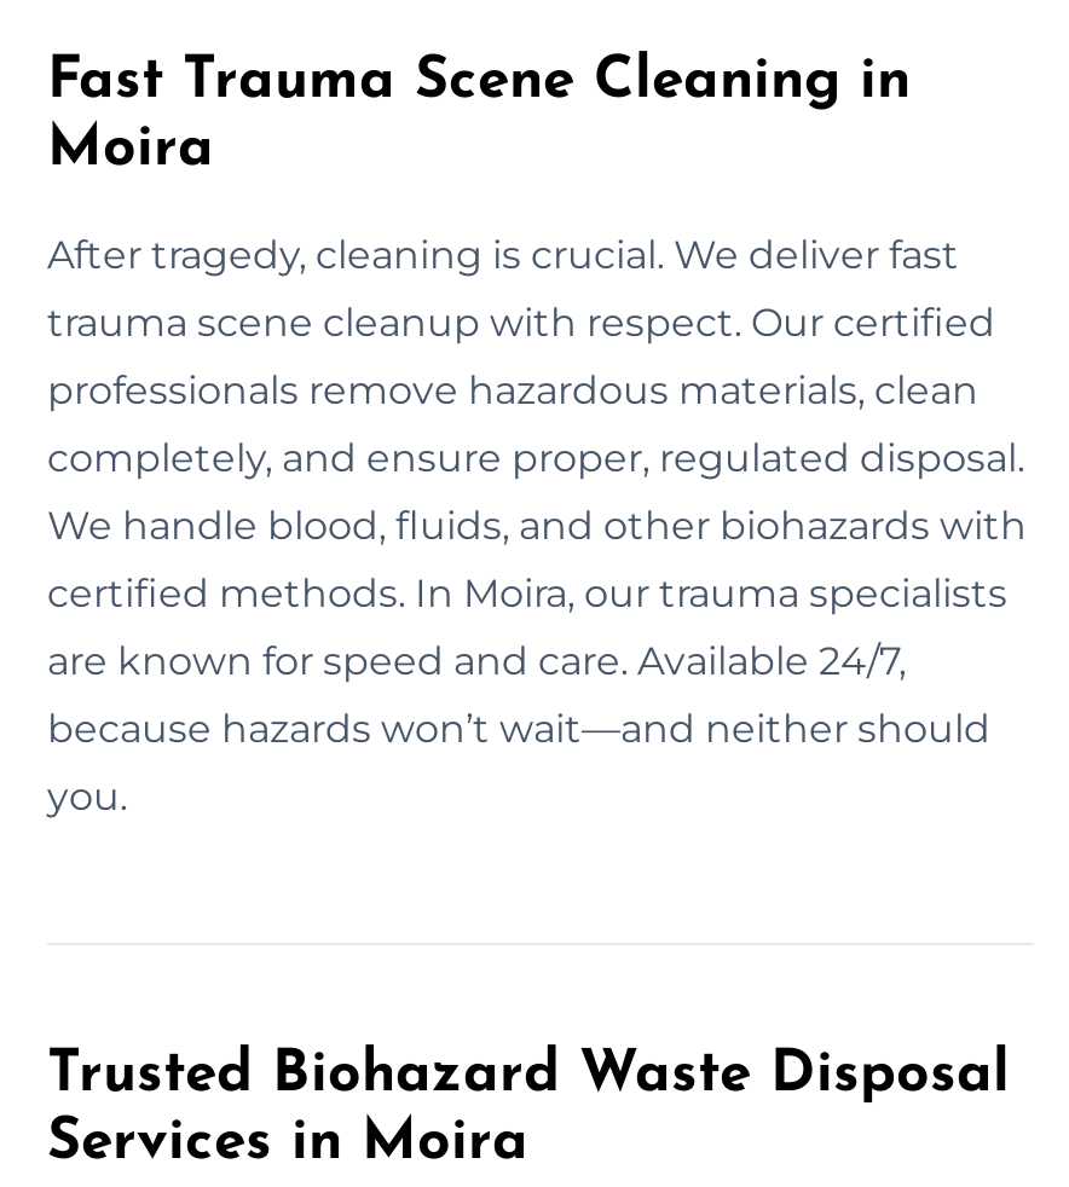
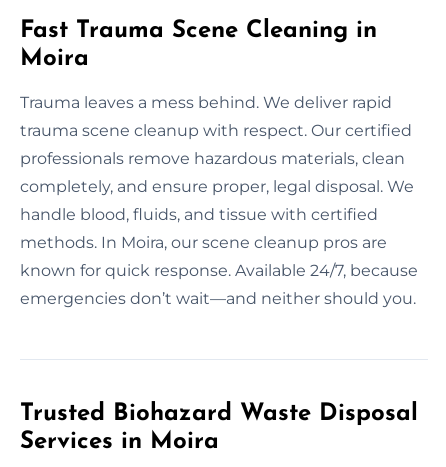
- After tragedy, cleaning is crucial. We deliver fast
+ Trauma leaves a mess behind. We deliver rapid

- completely, and ensure proper, regulated disposal.
- We handle blood, fluids, and other biohazards with
- certified methods. In Moira, our trauma specialists
- are known for speed and care. Available 24/7,
- because hazards won’t wait—and neither should
- you.
+ completely, and ensure proper, legal disposal. We
+ handle blood, fluids, and tissue with certified
+ methods. In Moira, our scene cleanup pros are
+ known for quick response. Available 24/7, because
+ emergencies don’t wait—and neither should you.
